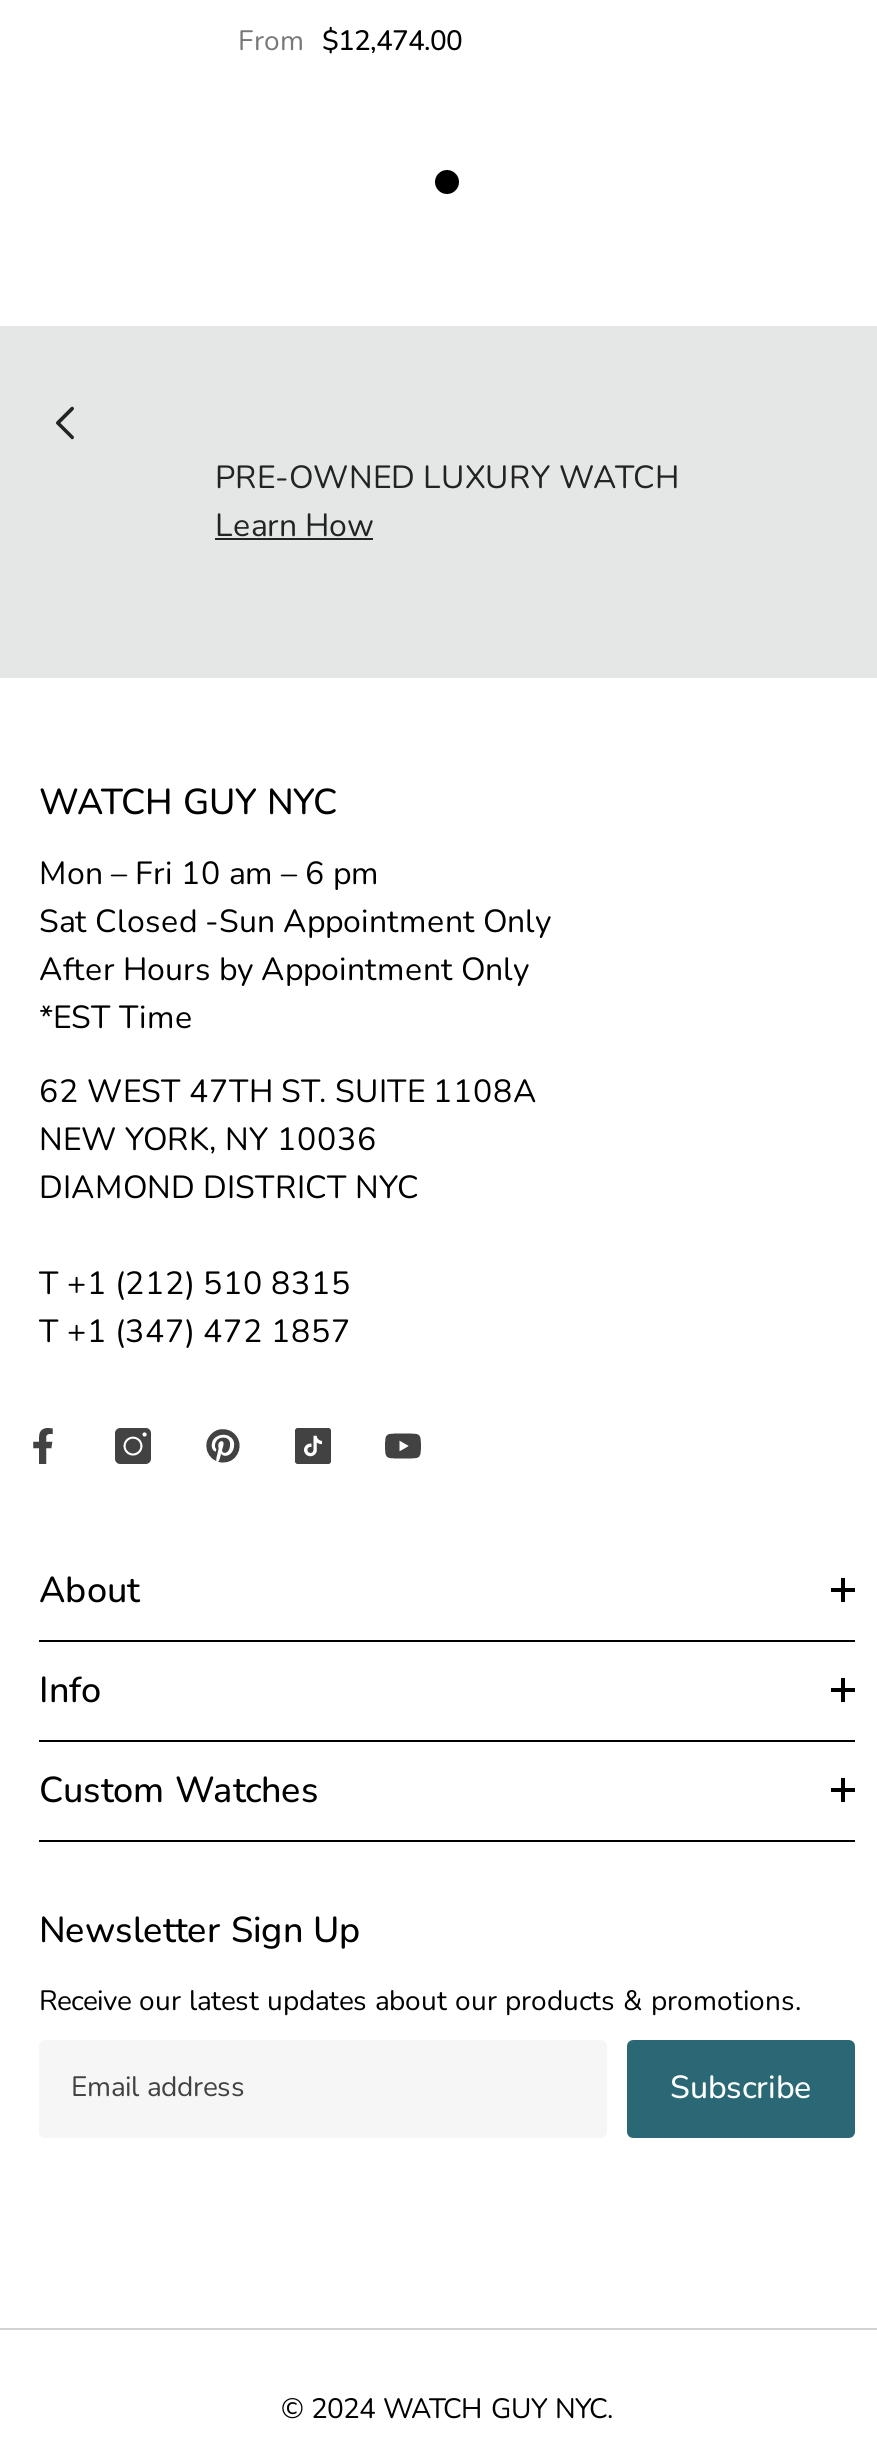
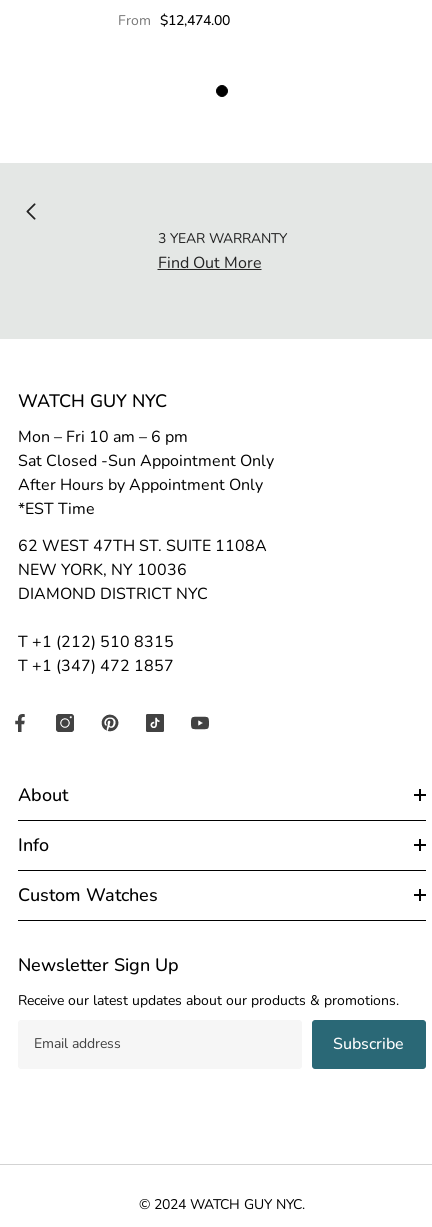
- PRE-OWNED LUXURY WATCH
- Learn How
+ 3 YEAR WARRANTY
+ Find Out More
